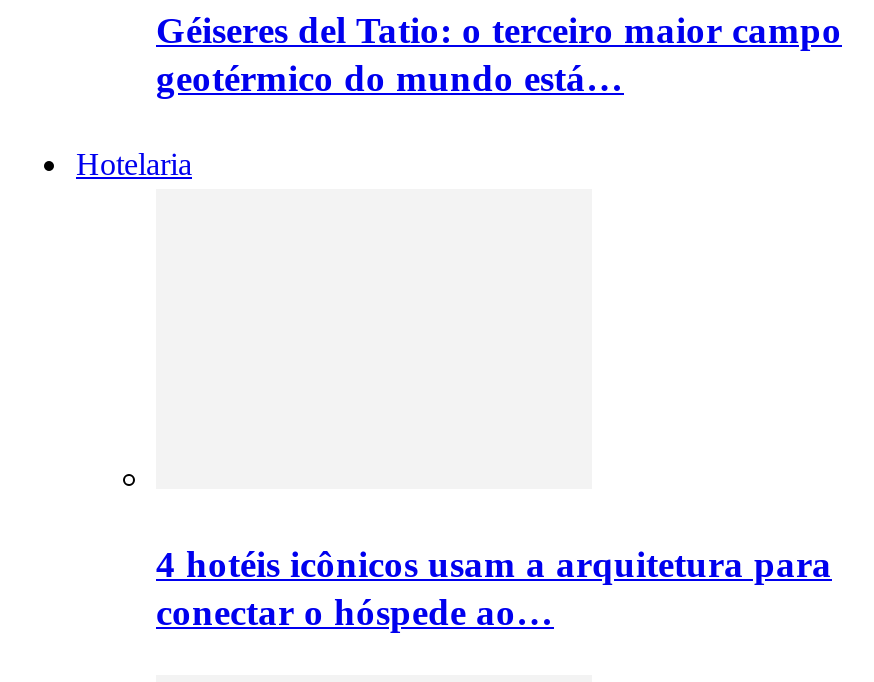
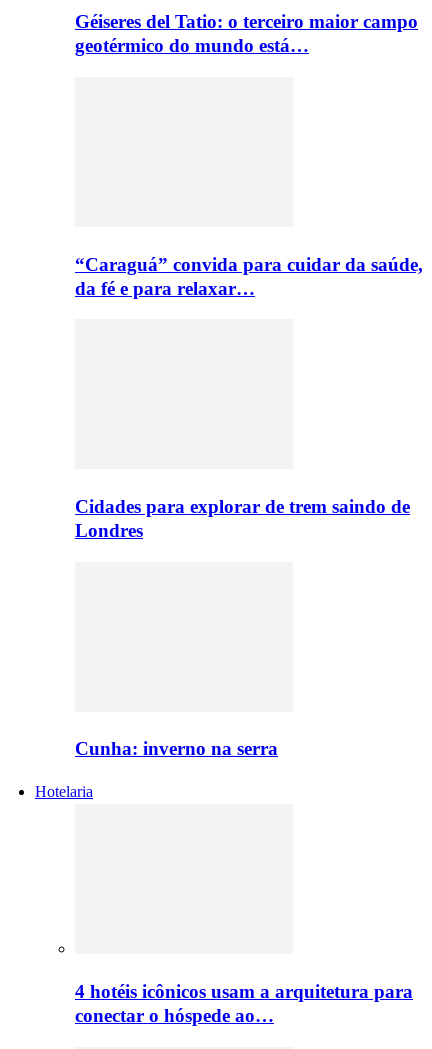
+ “Caraguá” convida para cuidar da saúde,
+ da fé e para relaxar…

+ Cidades para explorar de trem saindo de
+ Londres

+ Cunha: inverno na serra
